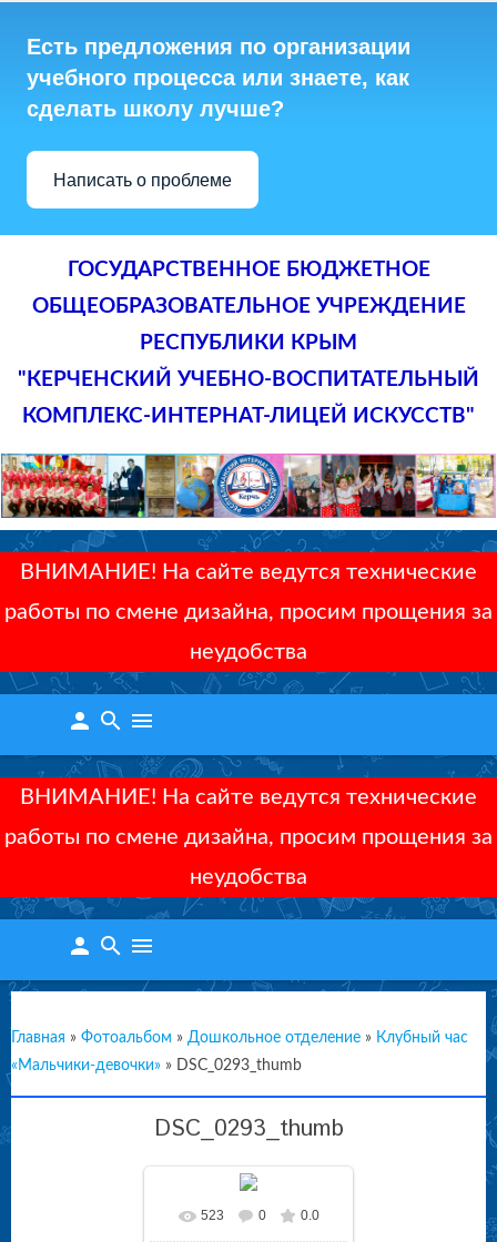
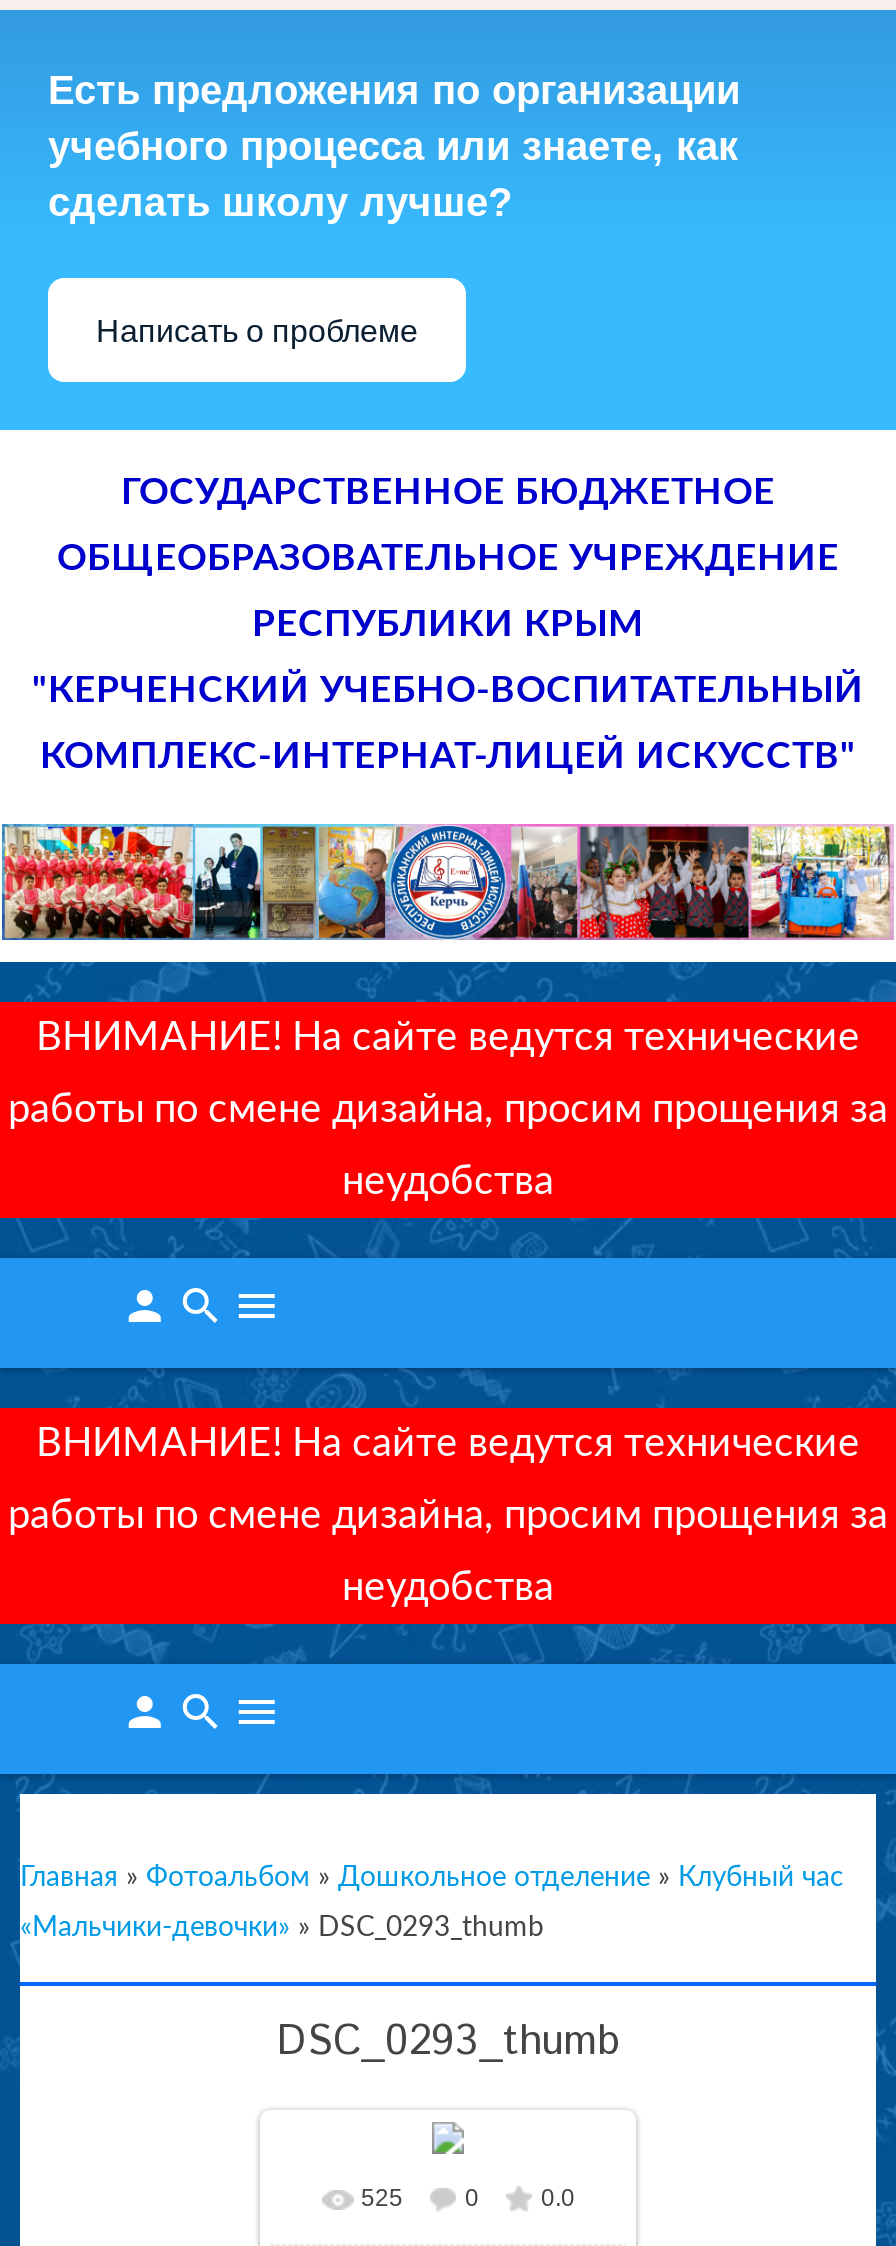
- 523
+ 525
